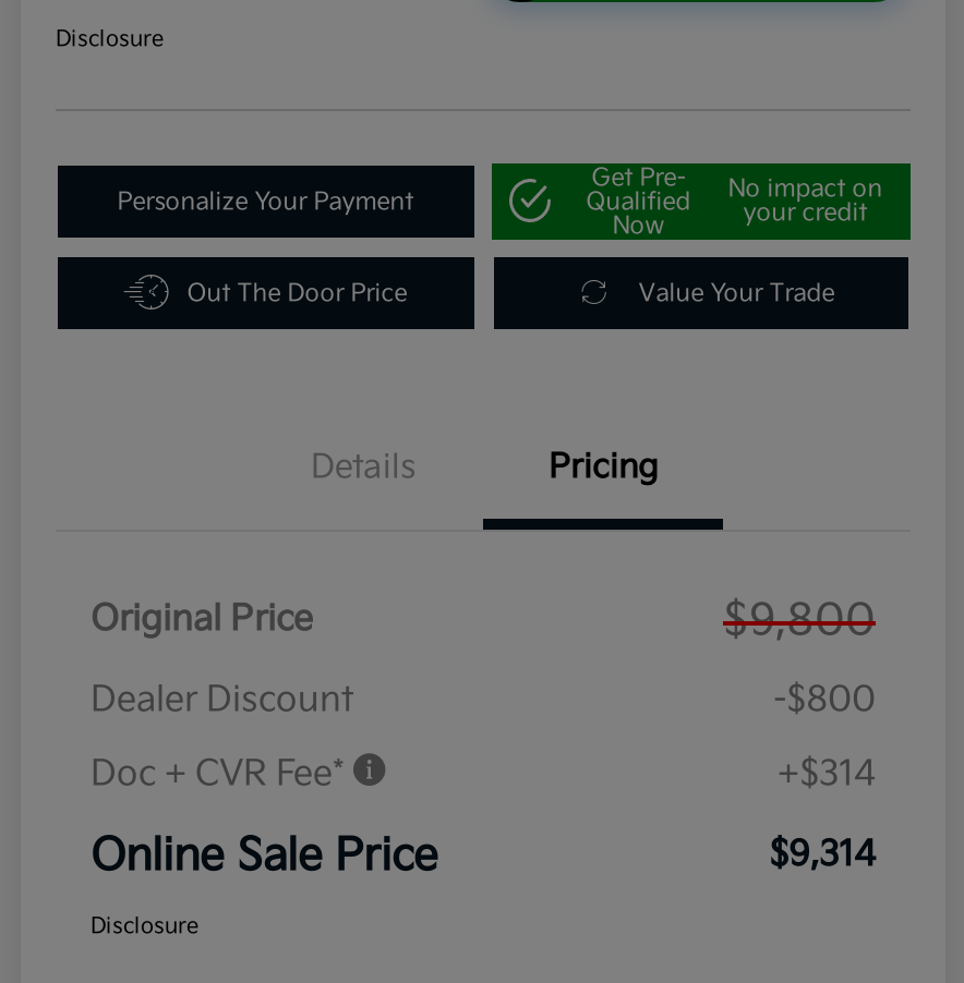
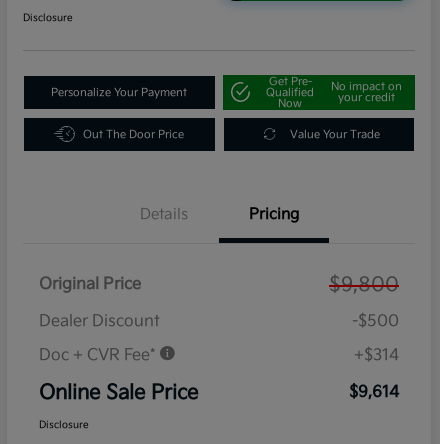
- -$800
+ -$500

- $9,314
+ $9,614
